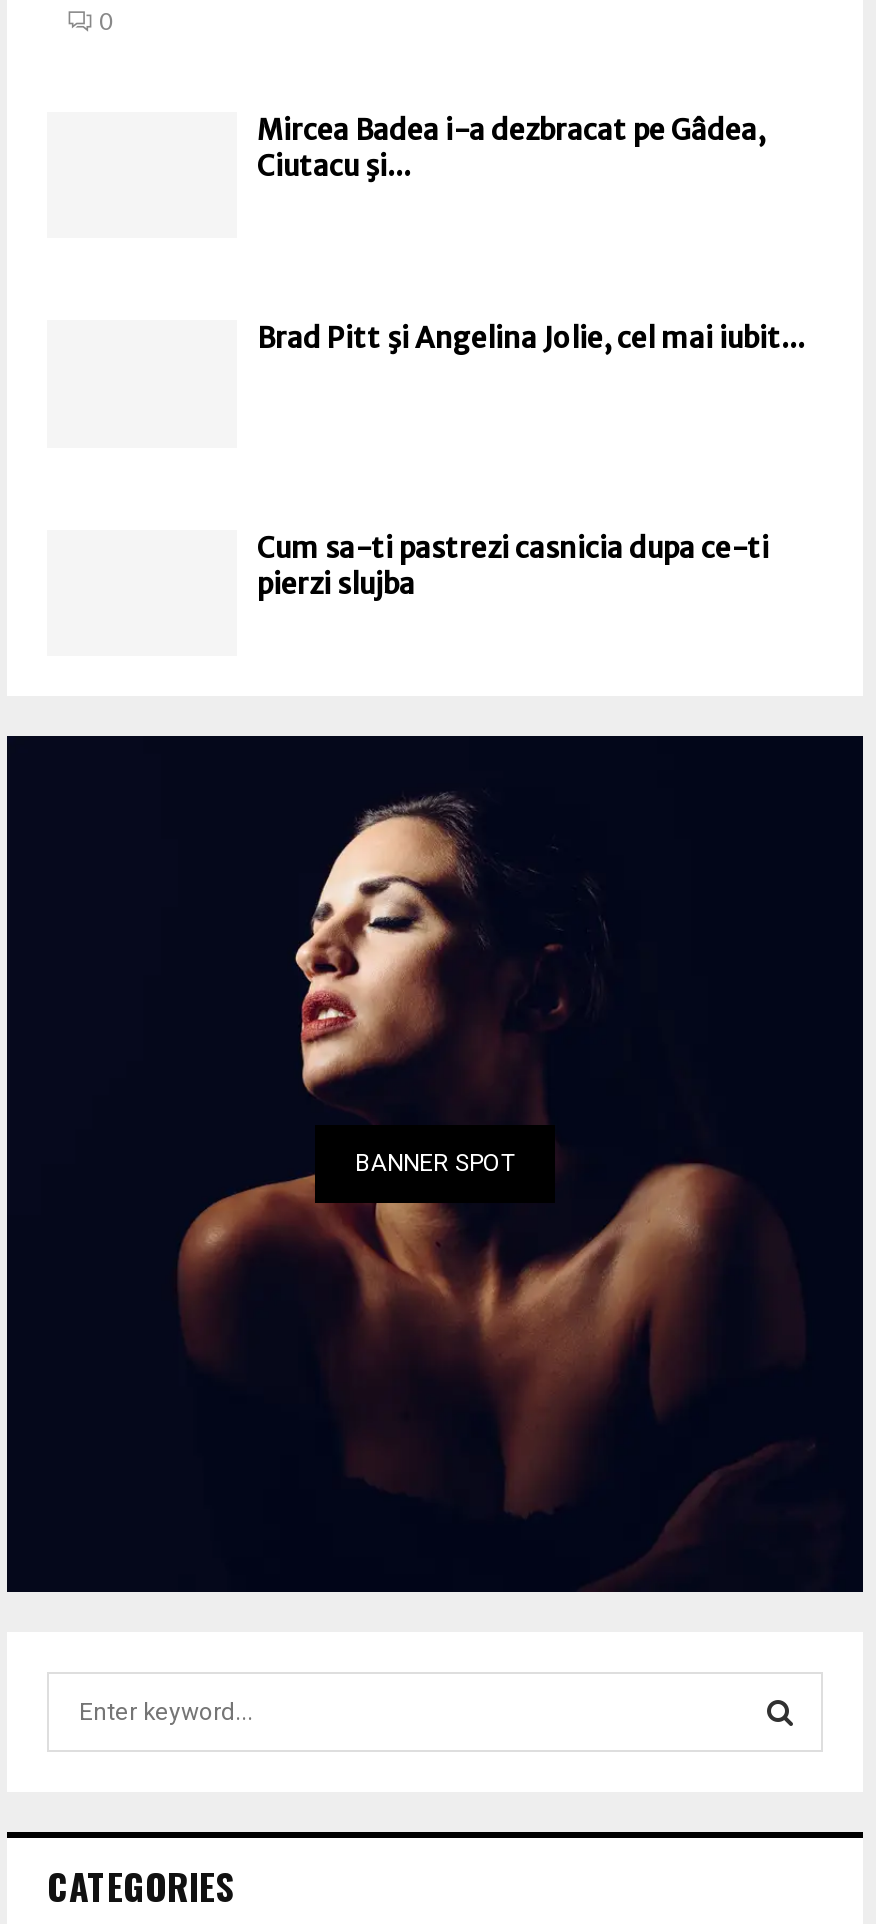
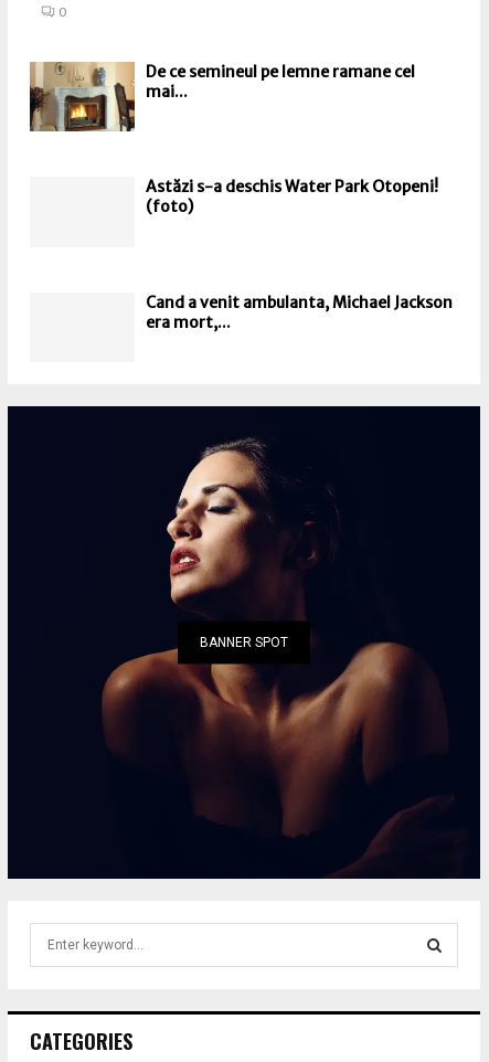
+ [image]

- Mircea Badea i-a dezbracat pe Gâdea,
- Ciutacu şi...
+ De ce semineul pe lemne ramane cel
+ mai...

- Brad Pitt şi Angelina Jolie, cel mai iubit...
+ Astăzi s-a deschis Water Park Otopeni!
+ (foto)

- Cum sa-ti pastrezi casnicia dupa ce-ti
- pierzi slujba
+ Cand a venit ambulanta, Michael Jackson
+ era mort,...
